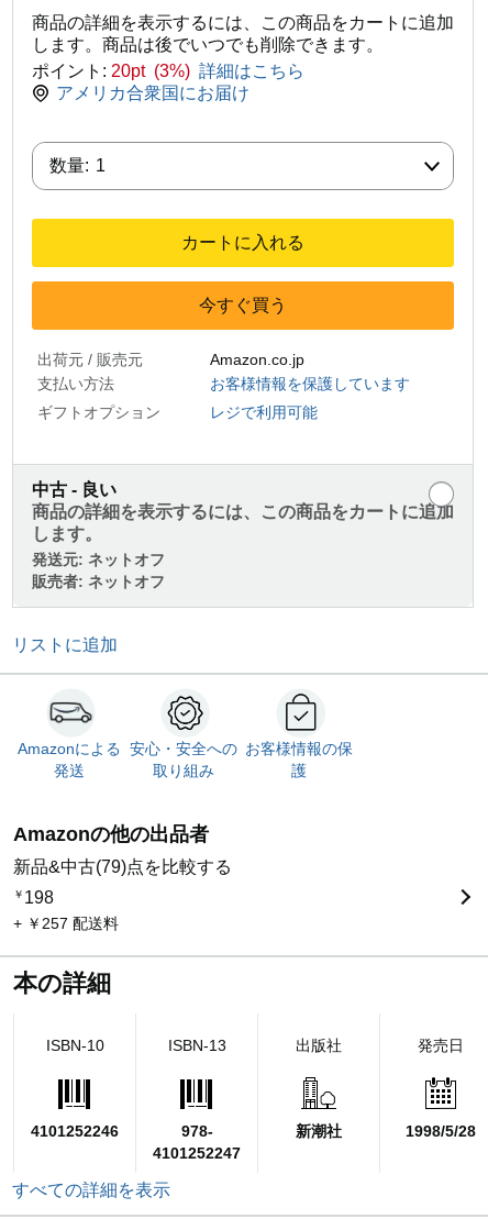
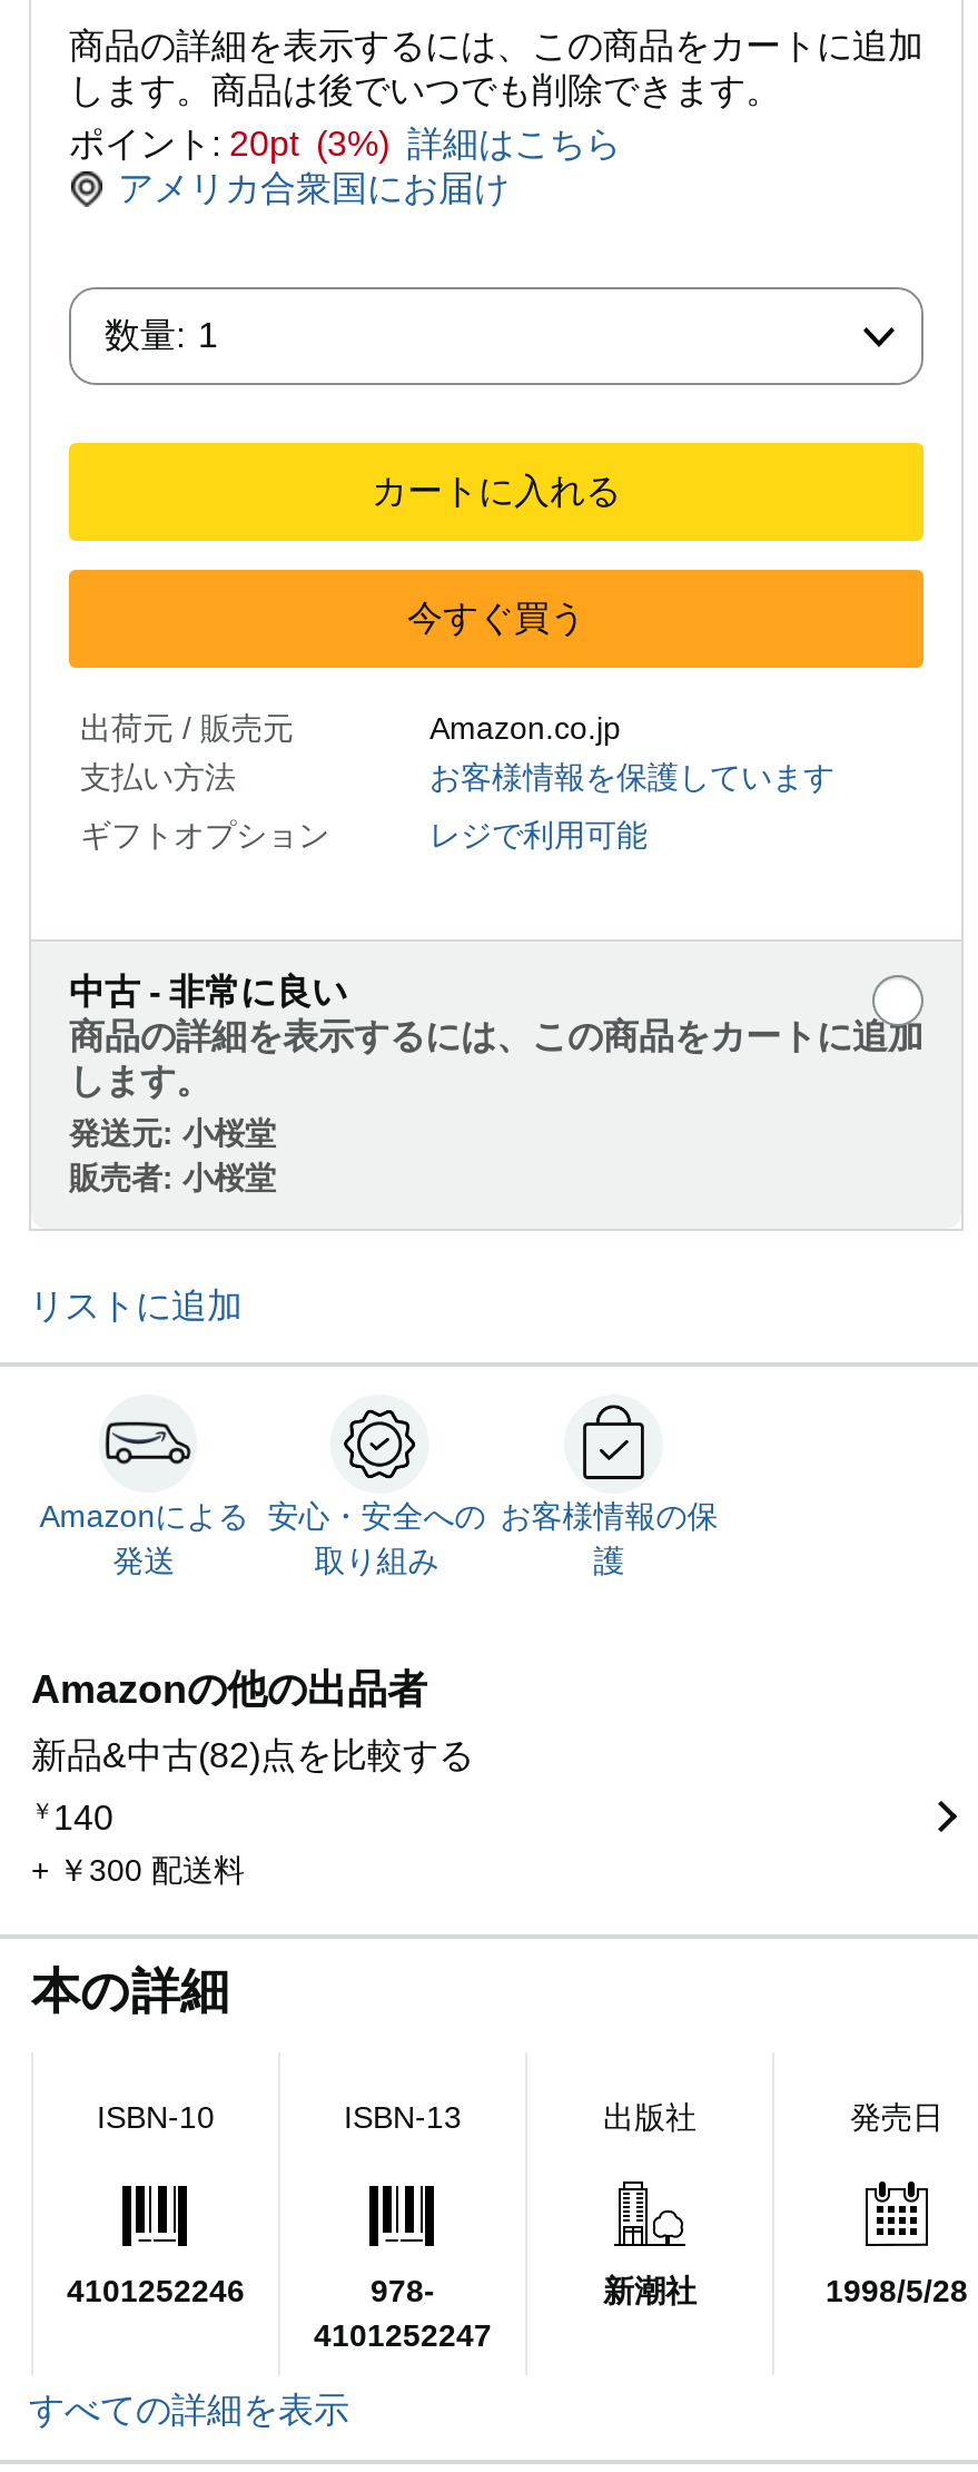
- 中古 - 良い
+ 中古 - 非常に良い

- 発送元:ネットオフ
- 販売者:ネットオフ
+ 発送元:小桜堂
+ 販売者:小桜堂

- 新品&中古(79)点を比較する
+ 新品&中古(82)点を比較する

- ￥198
+ ￥140

- + ￥257 配送料
+ + ￥300 配送料
